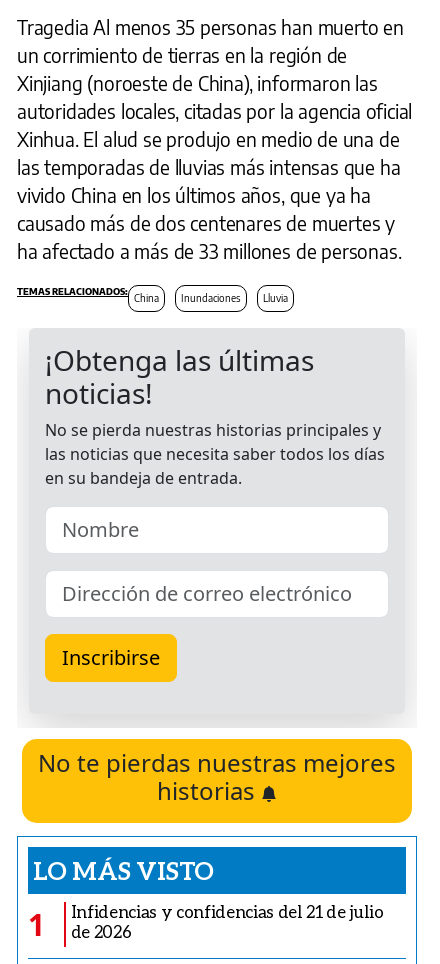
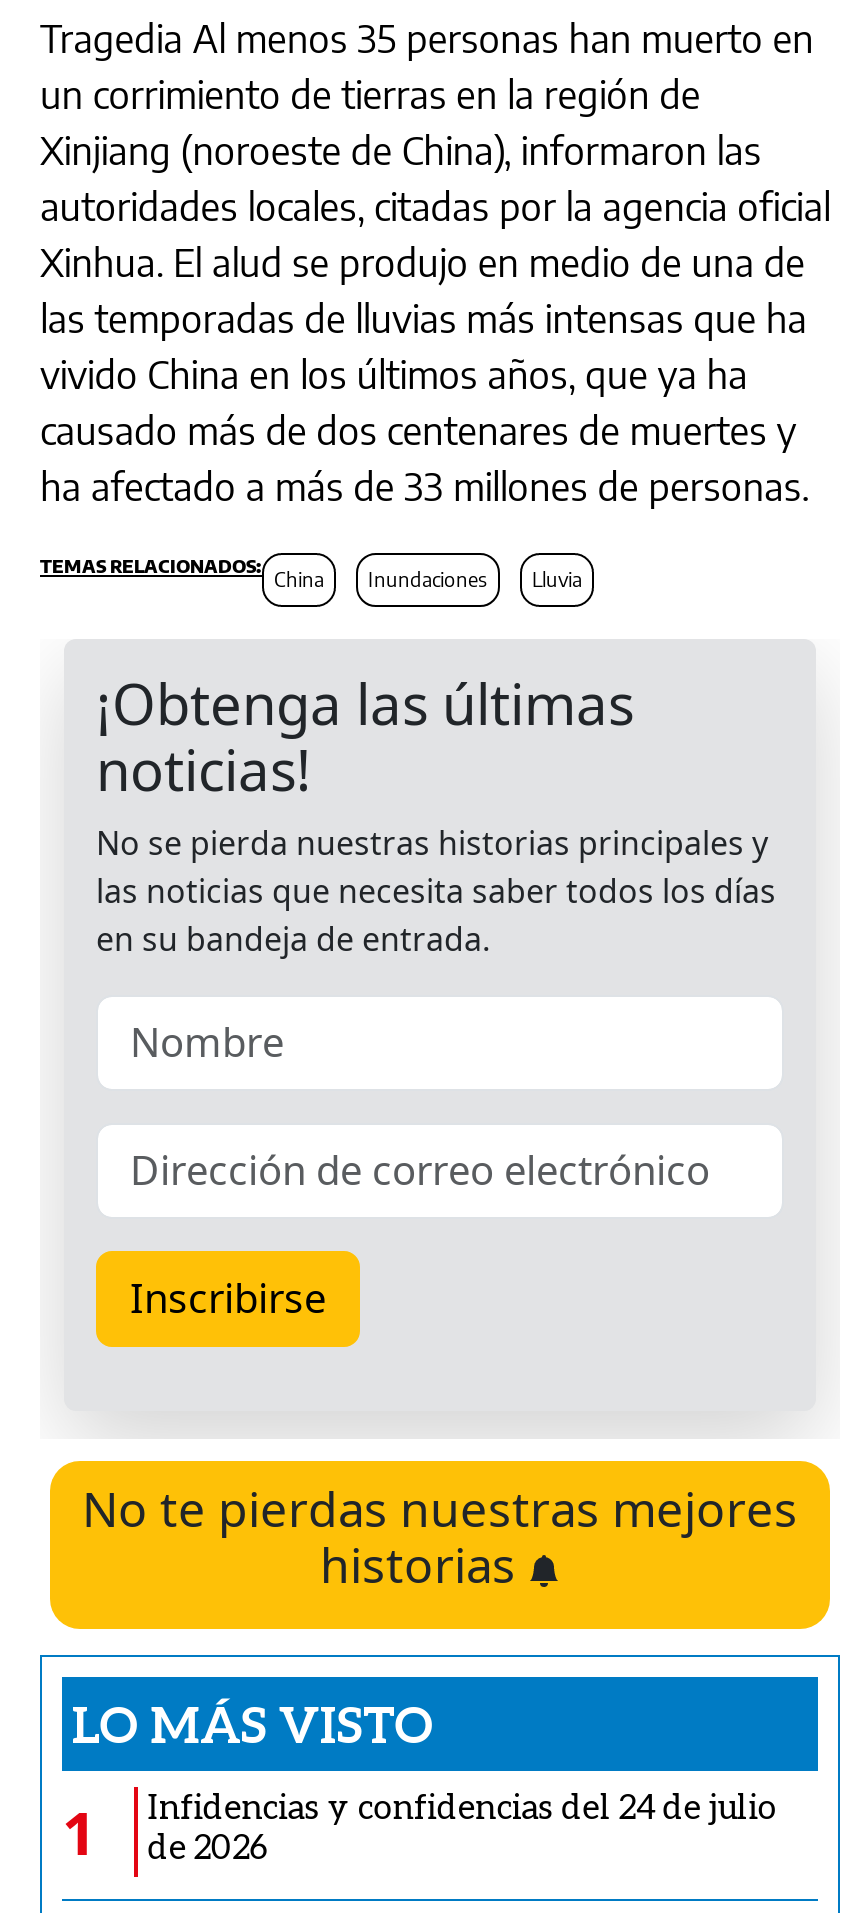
- Infidencias y confidencias del 21 de julio
+ Infidencias y confidencias del 24 de julio
